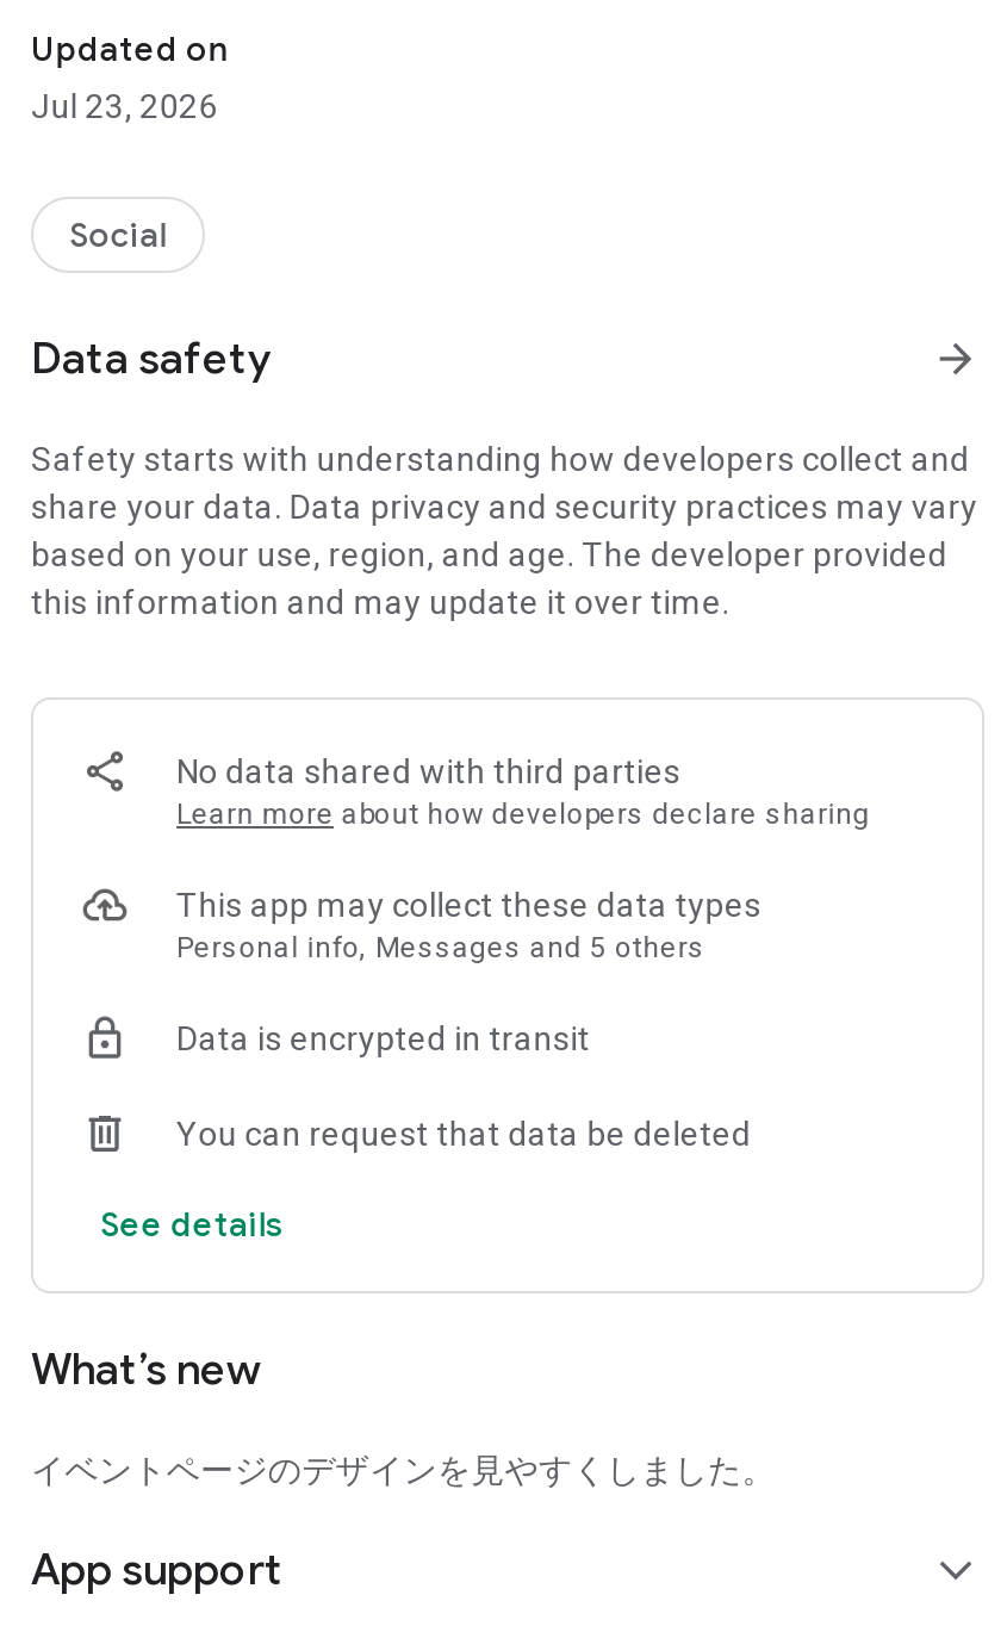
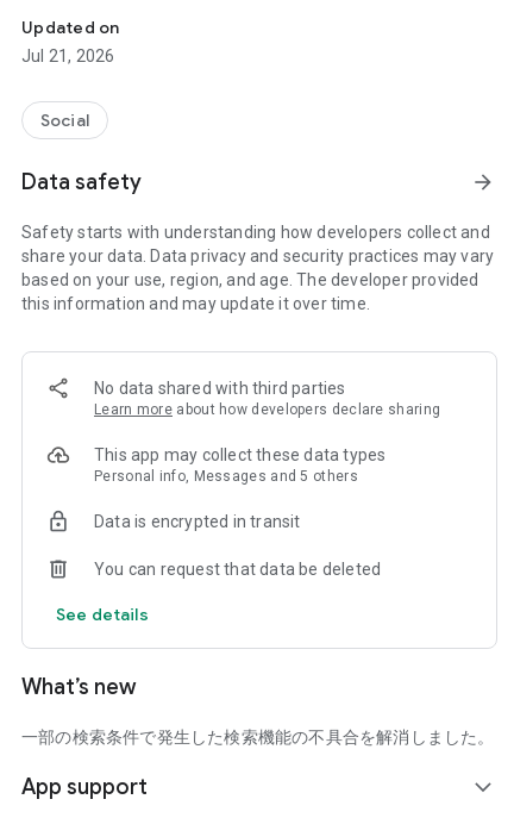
- Jul 23, 2026
+ Jul 21, 2026

- イベントページのデザインを見やすくしました。
+ 一部の検索条件で発生した検索機能の不具合を解消しました。
